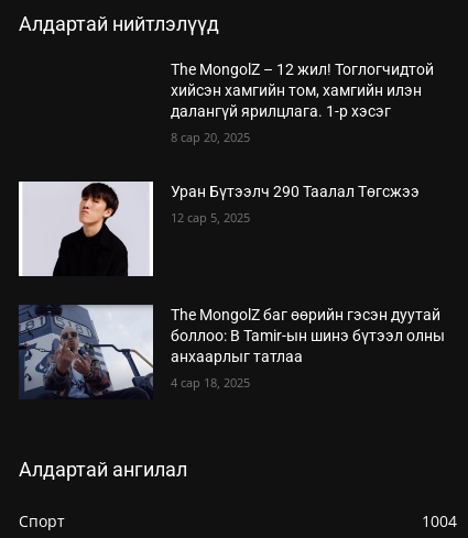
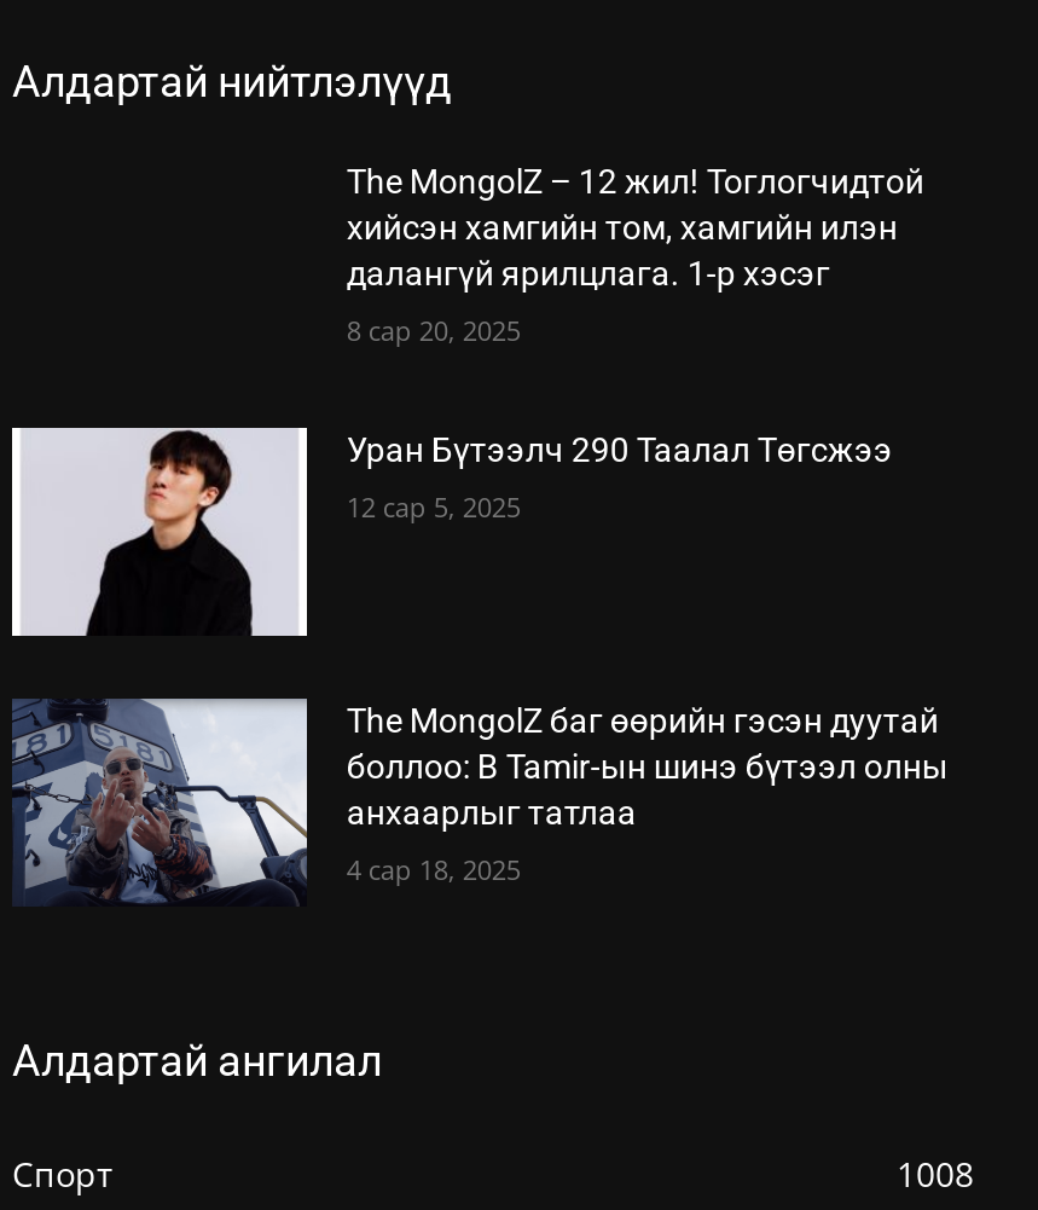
- 1004
+ 1008
